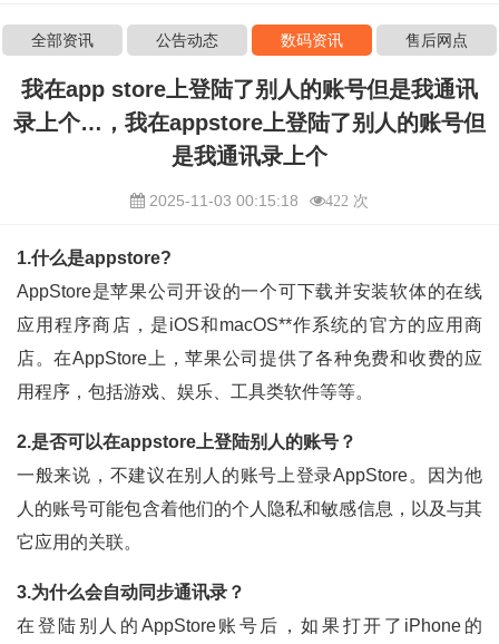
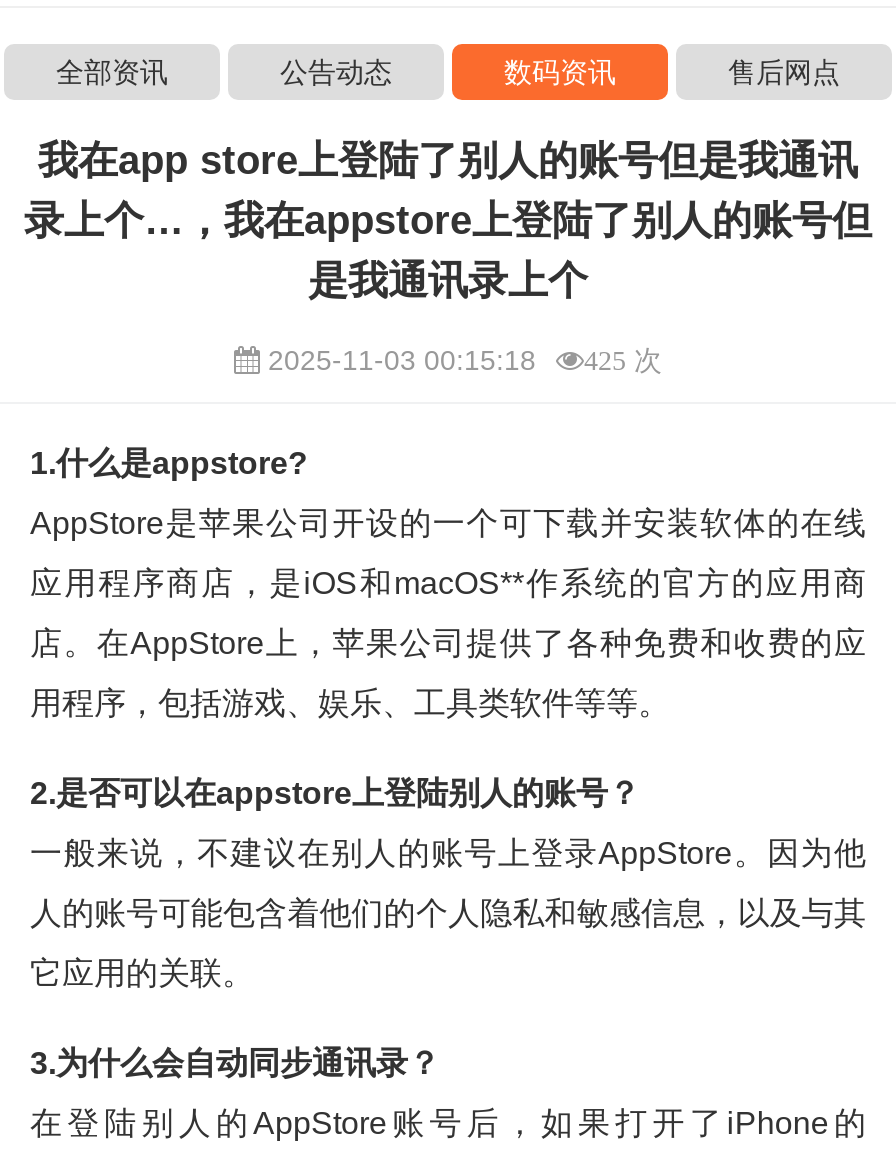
- 2025-11-03 00:15:18 422 次
+ 2025-11-03 00:15:18 425 次
